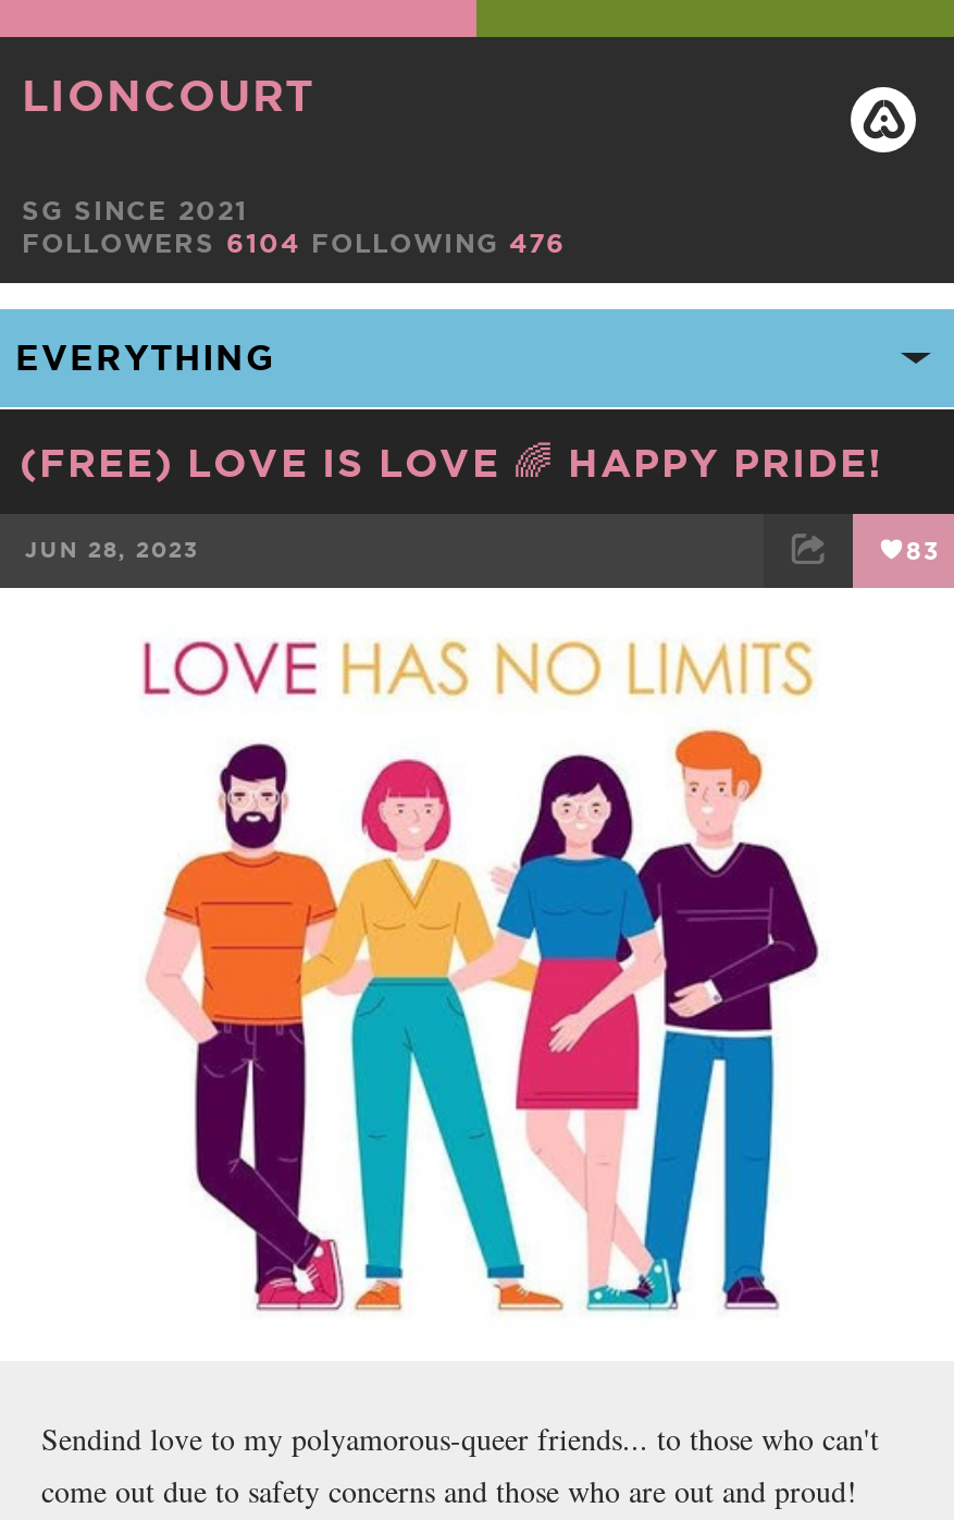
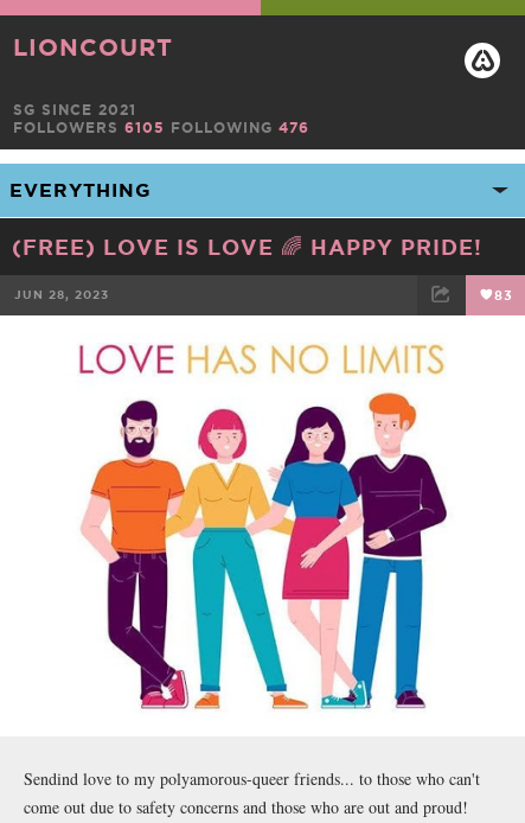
- FOLLOWERS 6104 FOLLOWING 476
+ FOLLOWERS 6105 FOLLOWING 476
